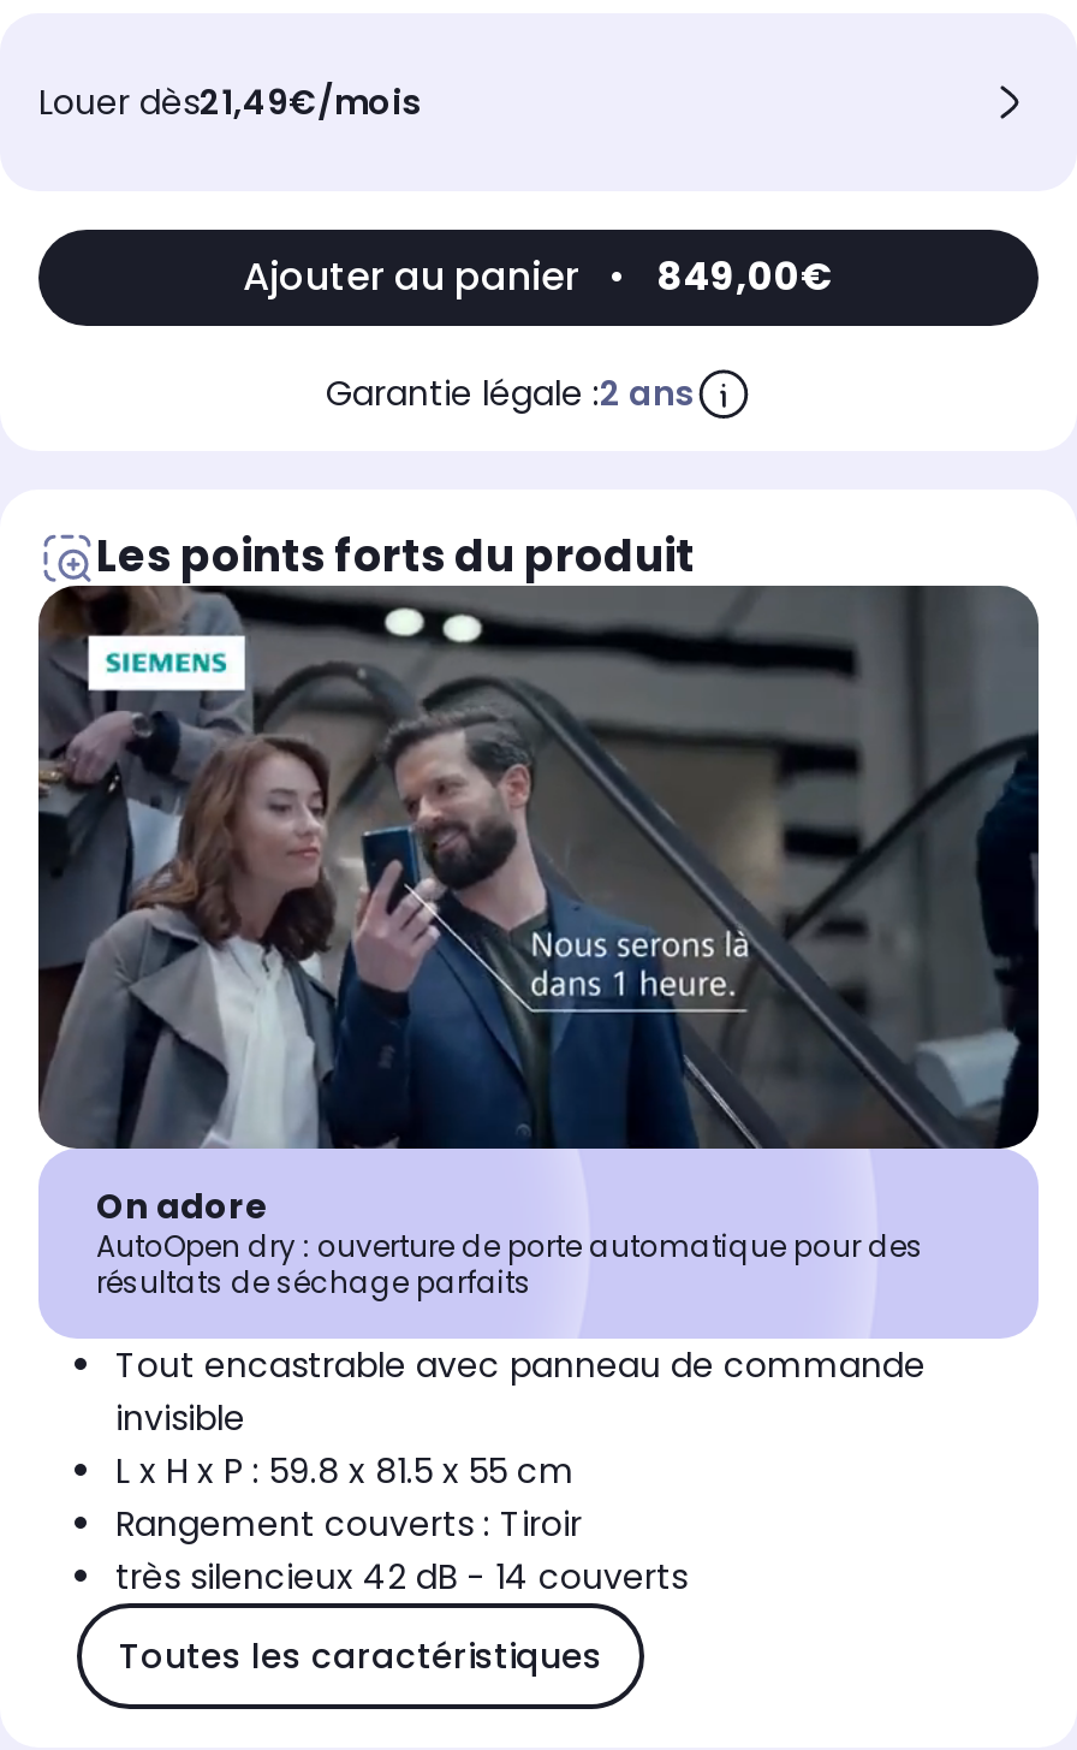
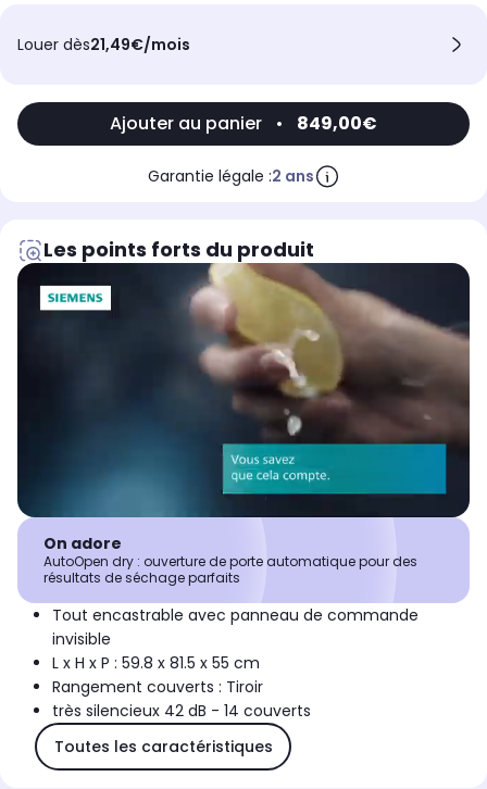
- [image]
+ [image]
